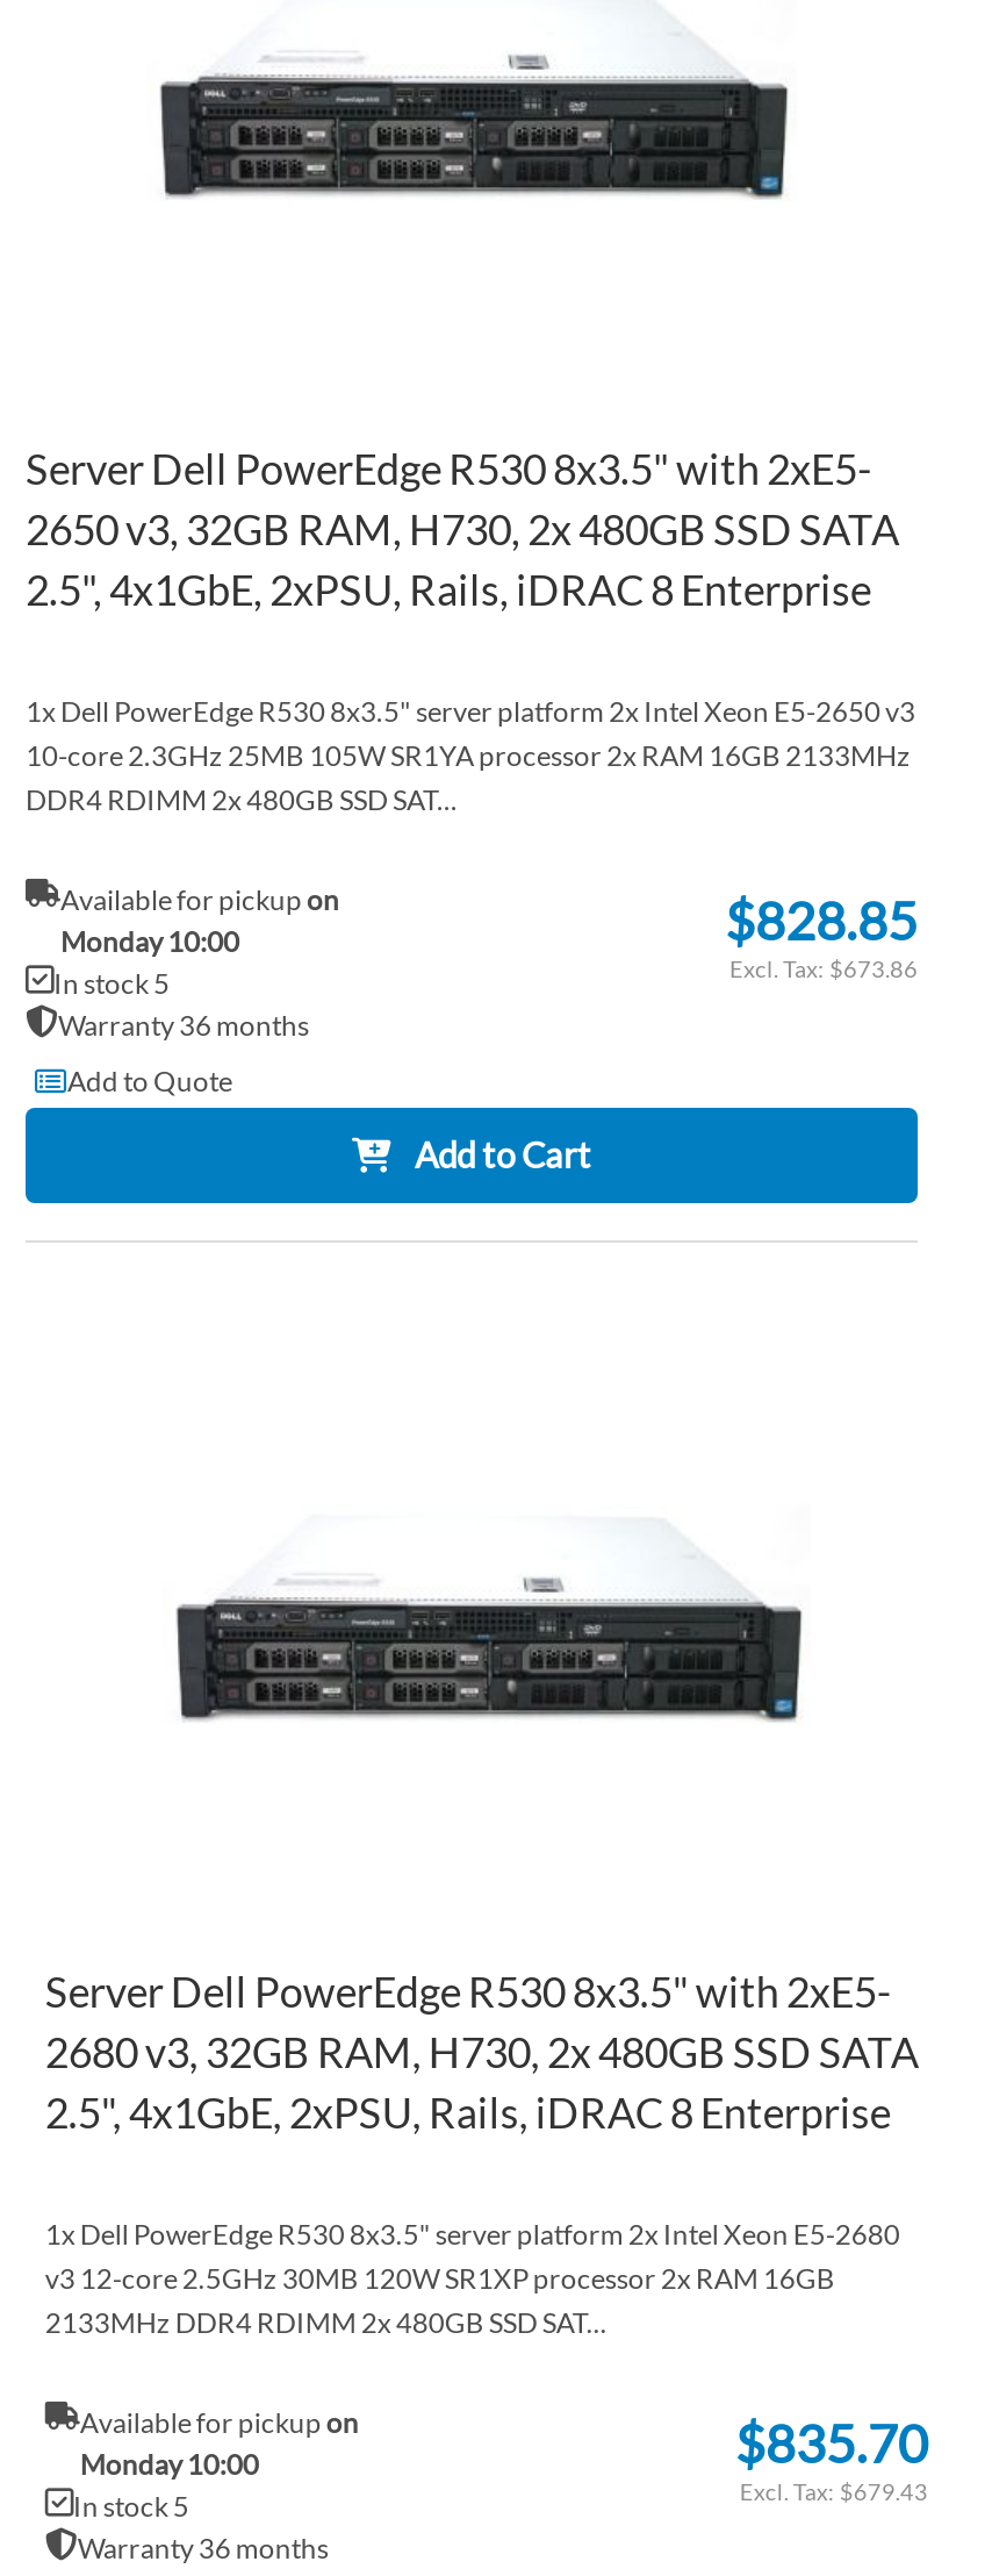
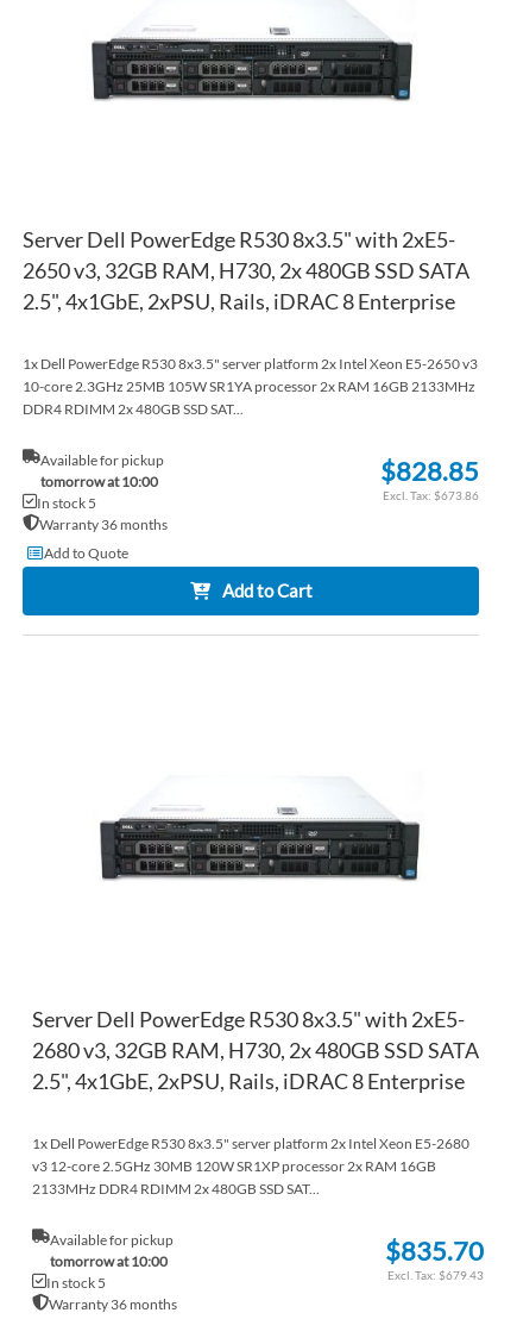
- Available for pickup on
- Monday 10:00
+ Available for pickup
+ tomorrow at 10:00

- Available for pickup on
- Monday 10:00
+ Available for pickup
+ tomorrow at 10:00
